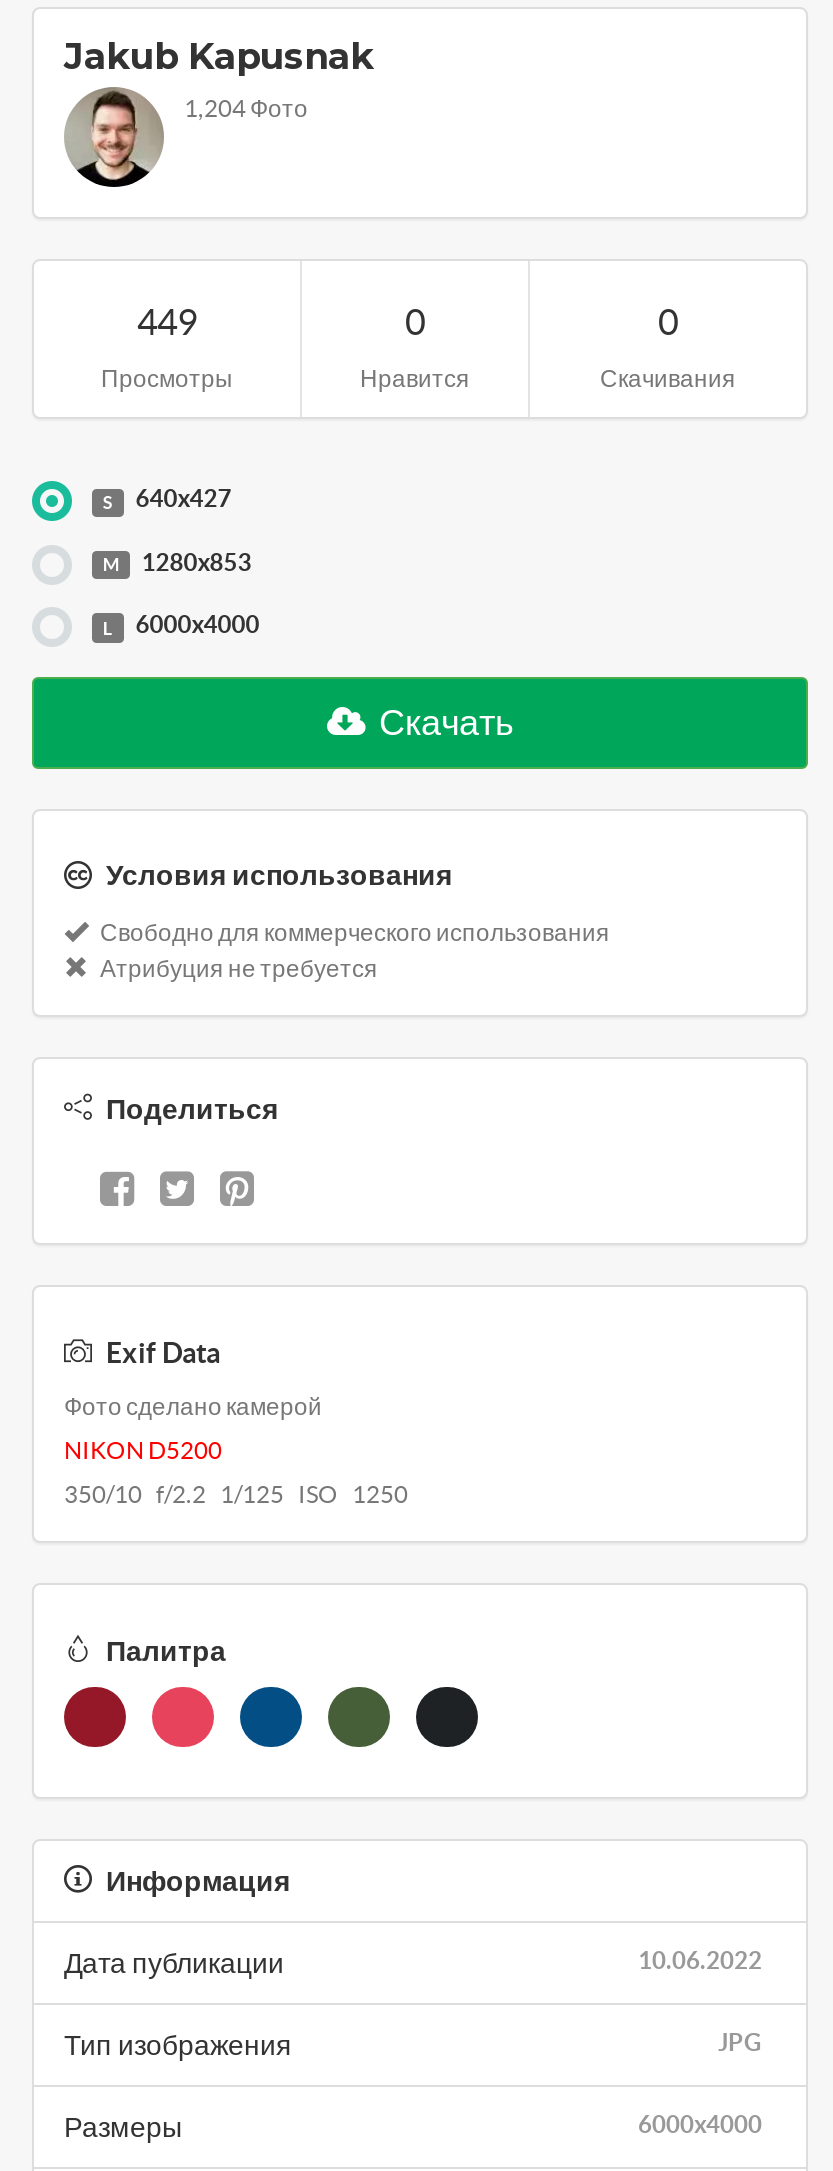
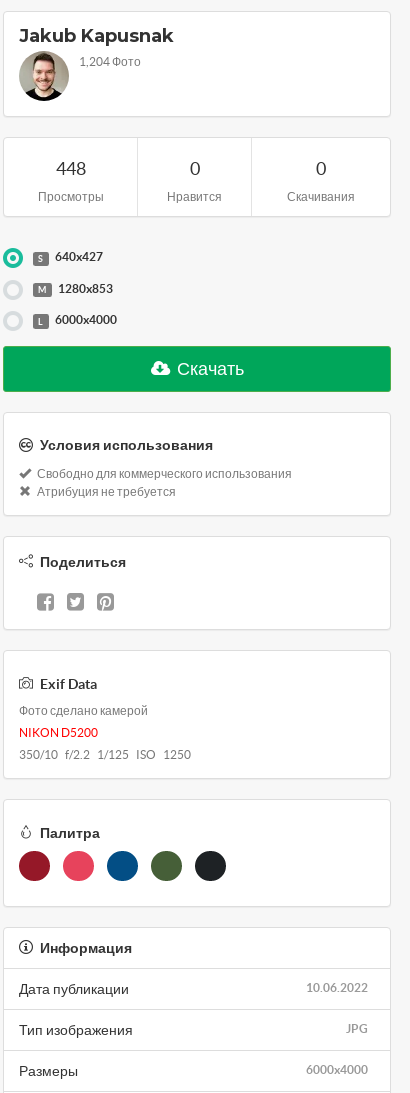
- 449
+ 448
